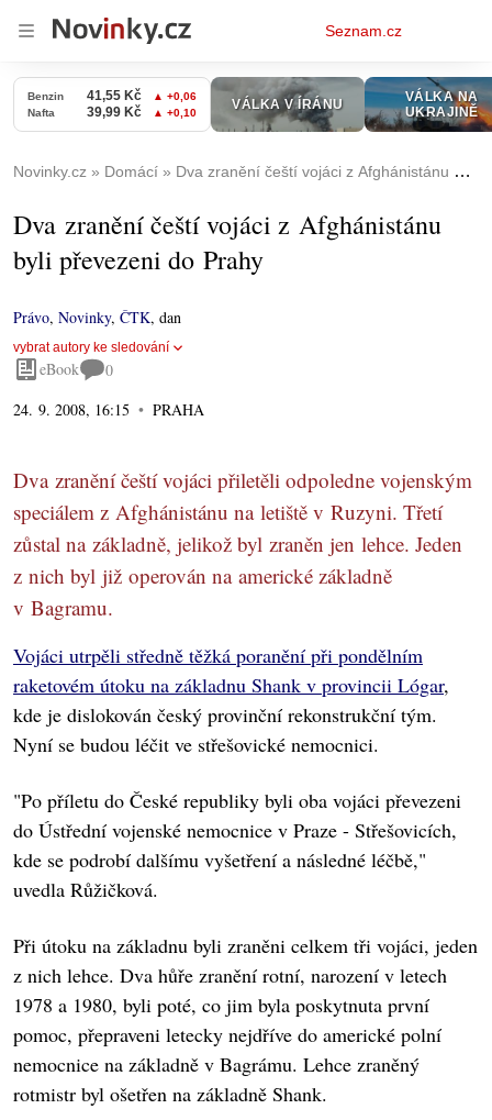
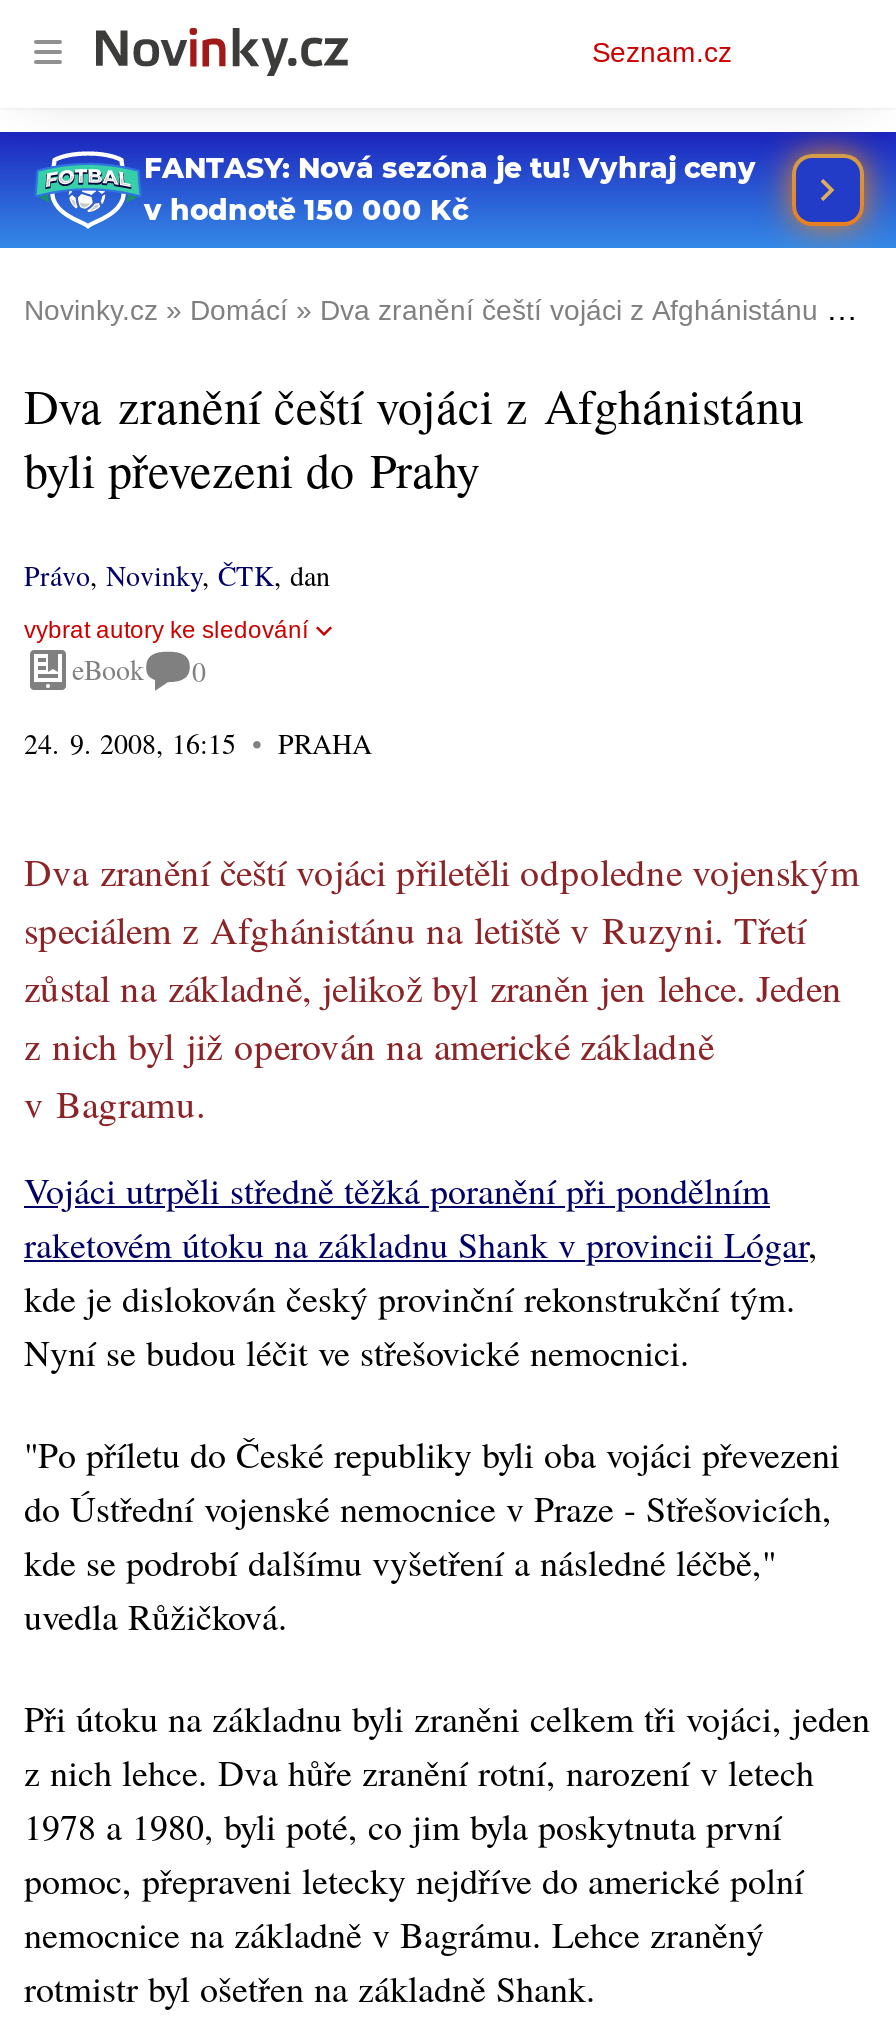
- [image]
+ [image]
